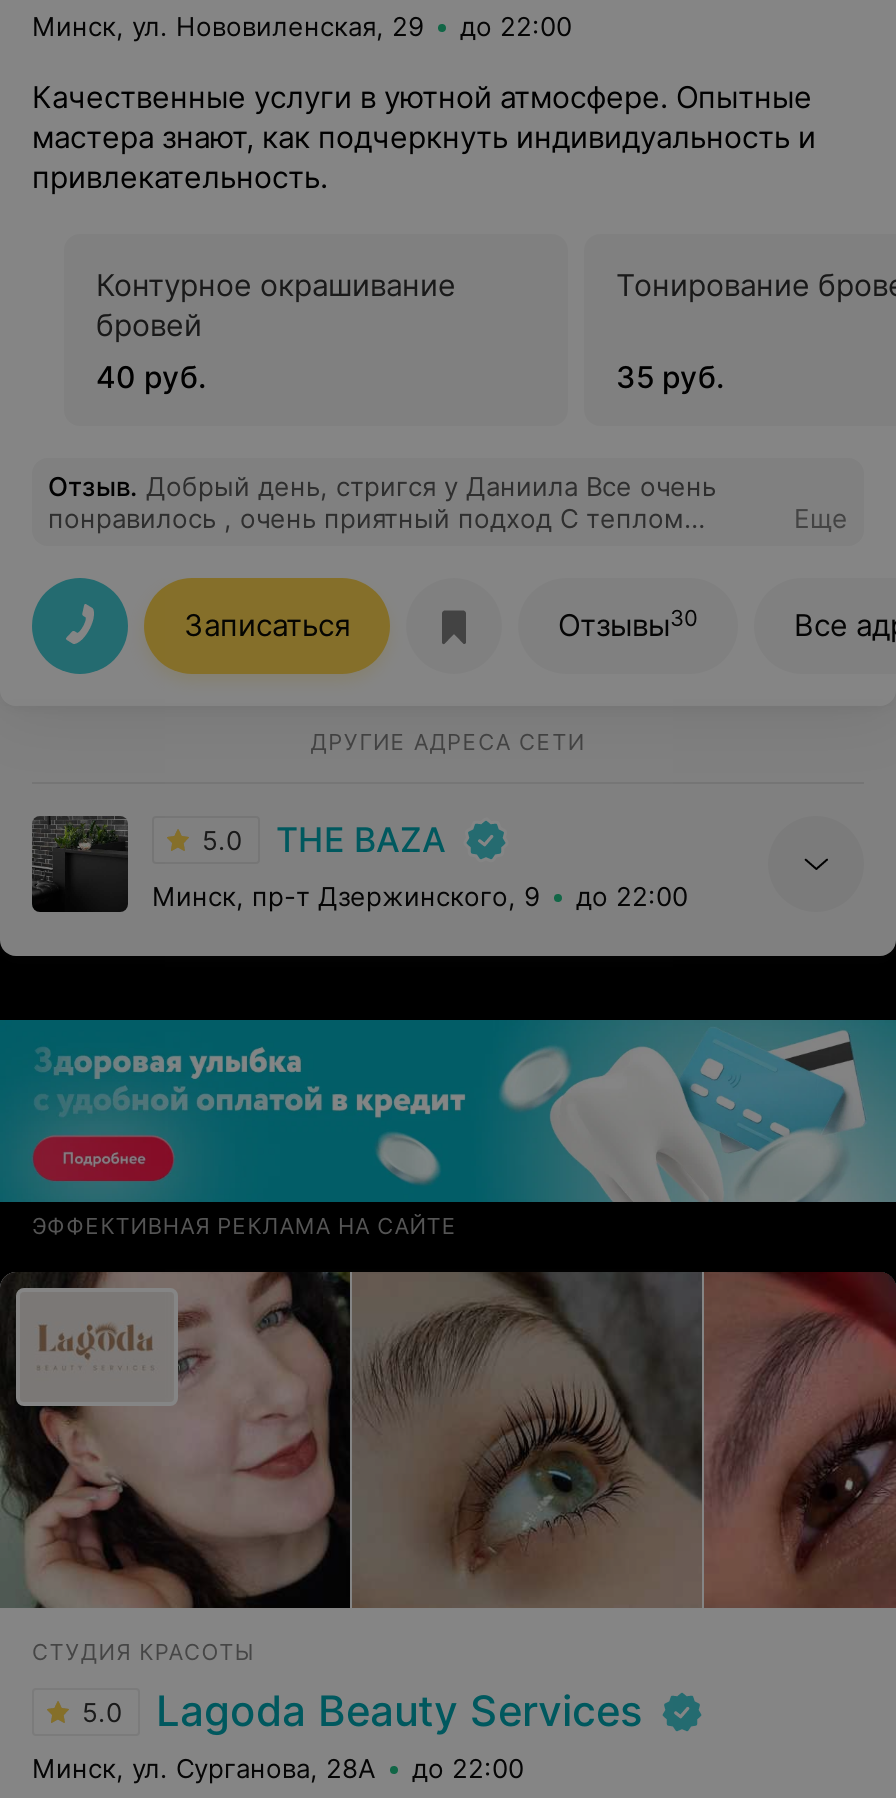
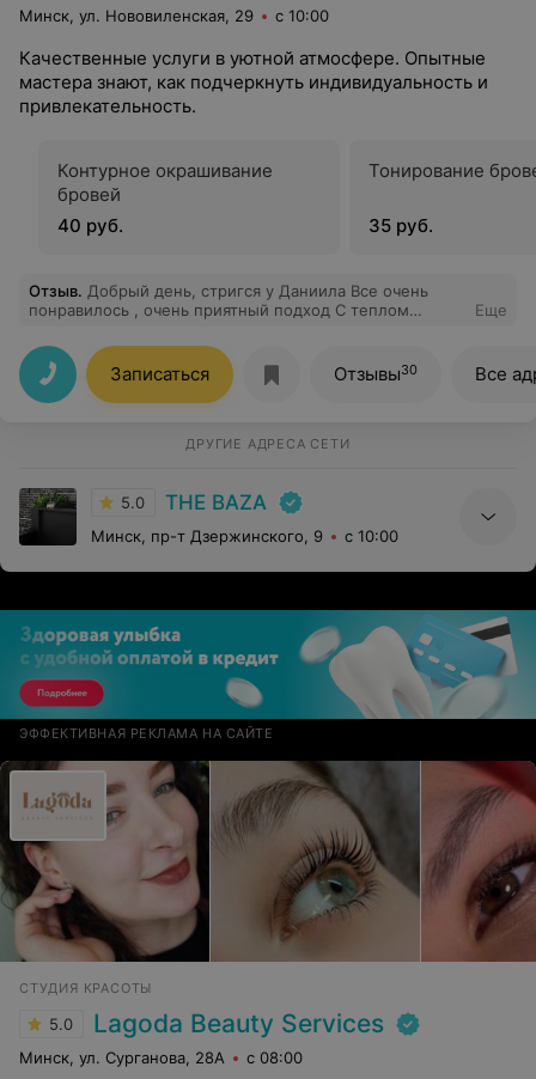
- Минск, ул. Нововиленская, 29 до 22:00
+ Минск, ул. Нововиленская, 29 с 10:00

- Минск, пр-т Дзержинского, 9 до 22:00
+ Минск, пр-т Дзержинского, 9 с 10:00

- Минск, ул. Сурганова, 28А до 22:00
+ Минск, ул. Сурганова, 28А с 08:00
